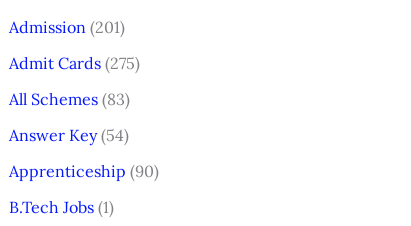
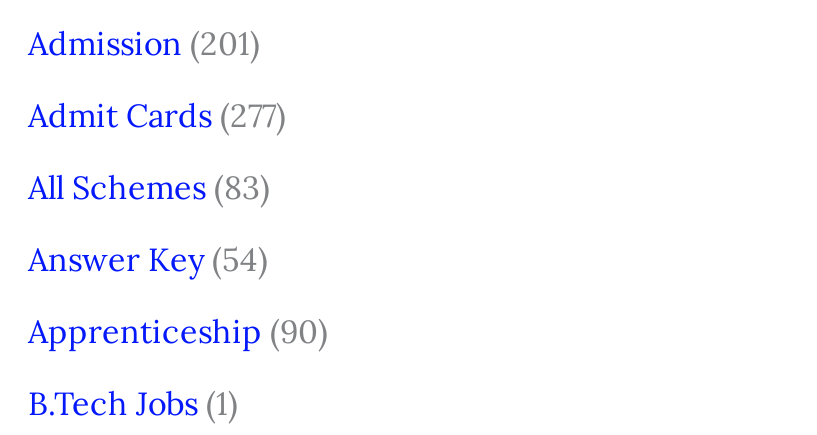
- Admit Cards (275)
+ Admit Cards (277)
